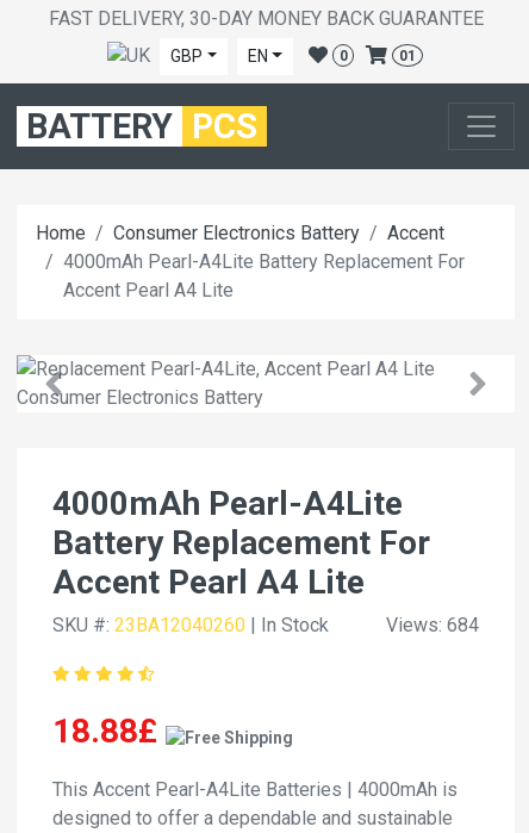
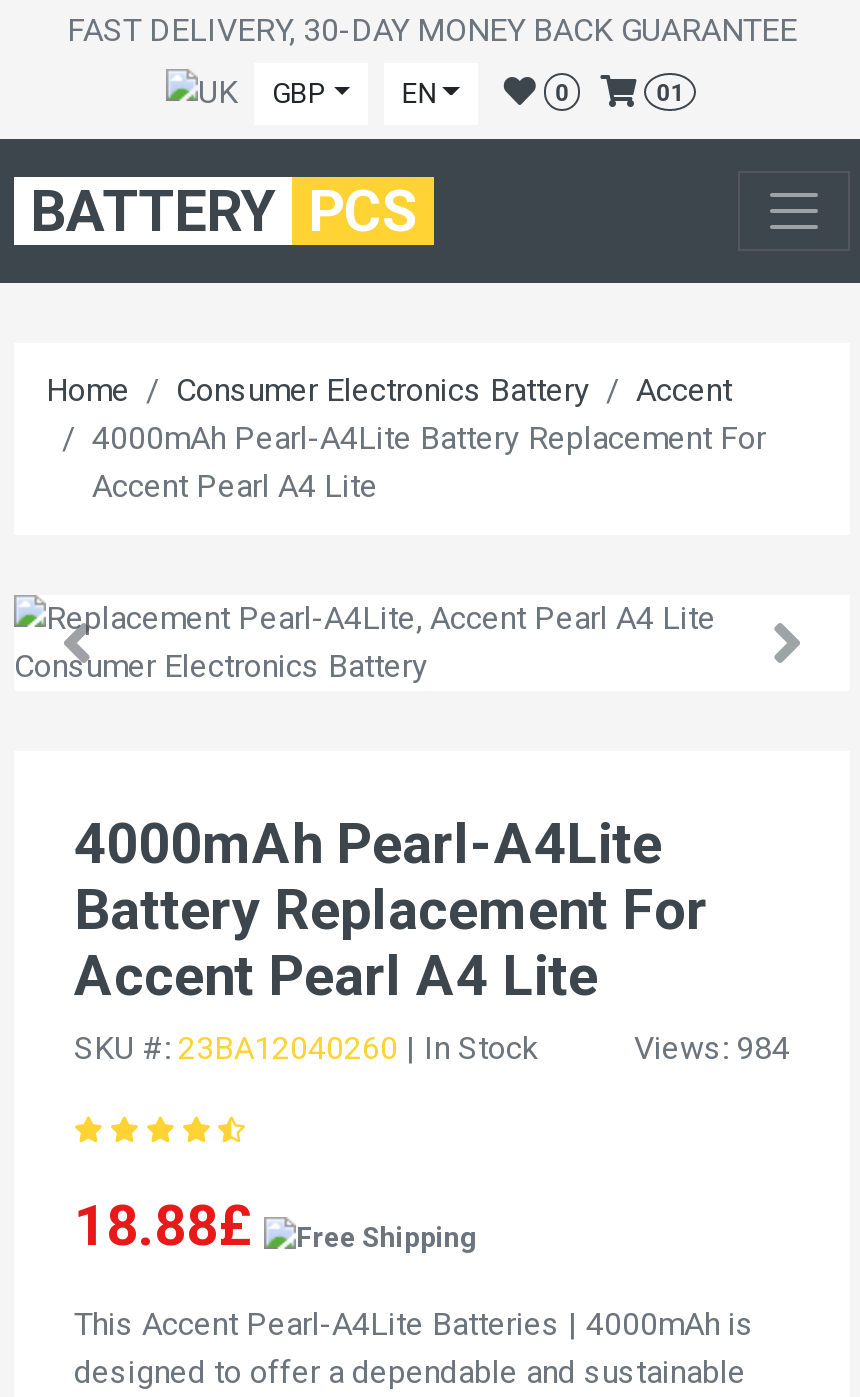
- Views: 684
+ Views: 984
